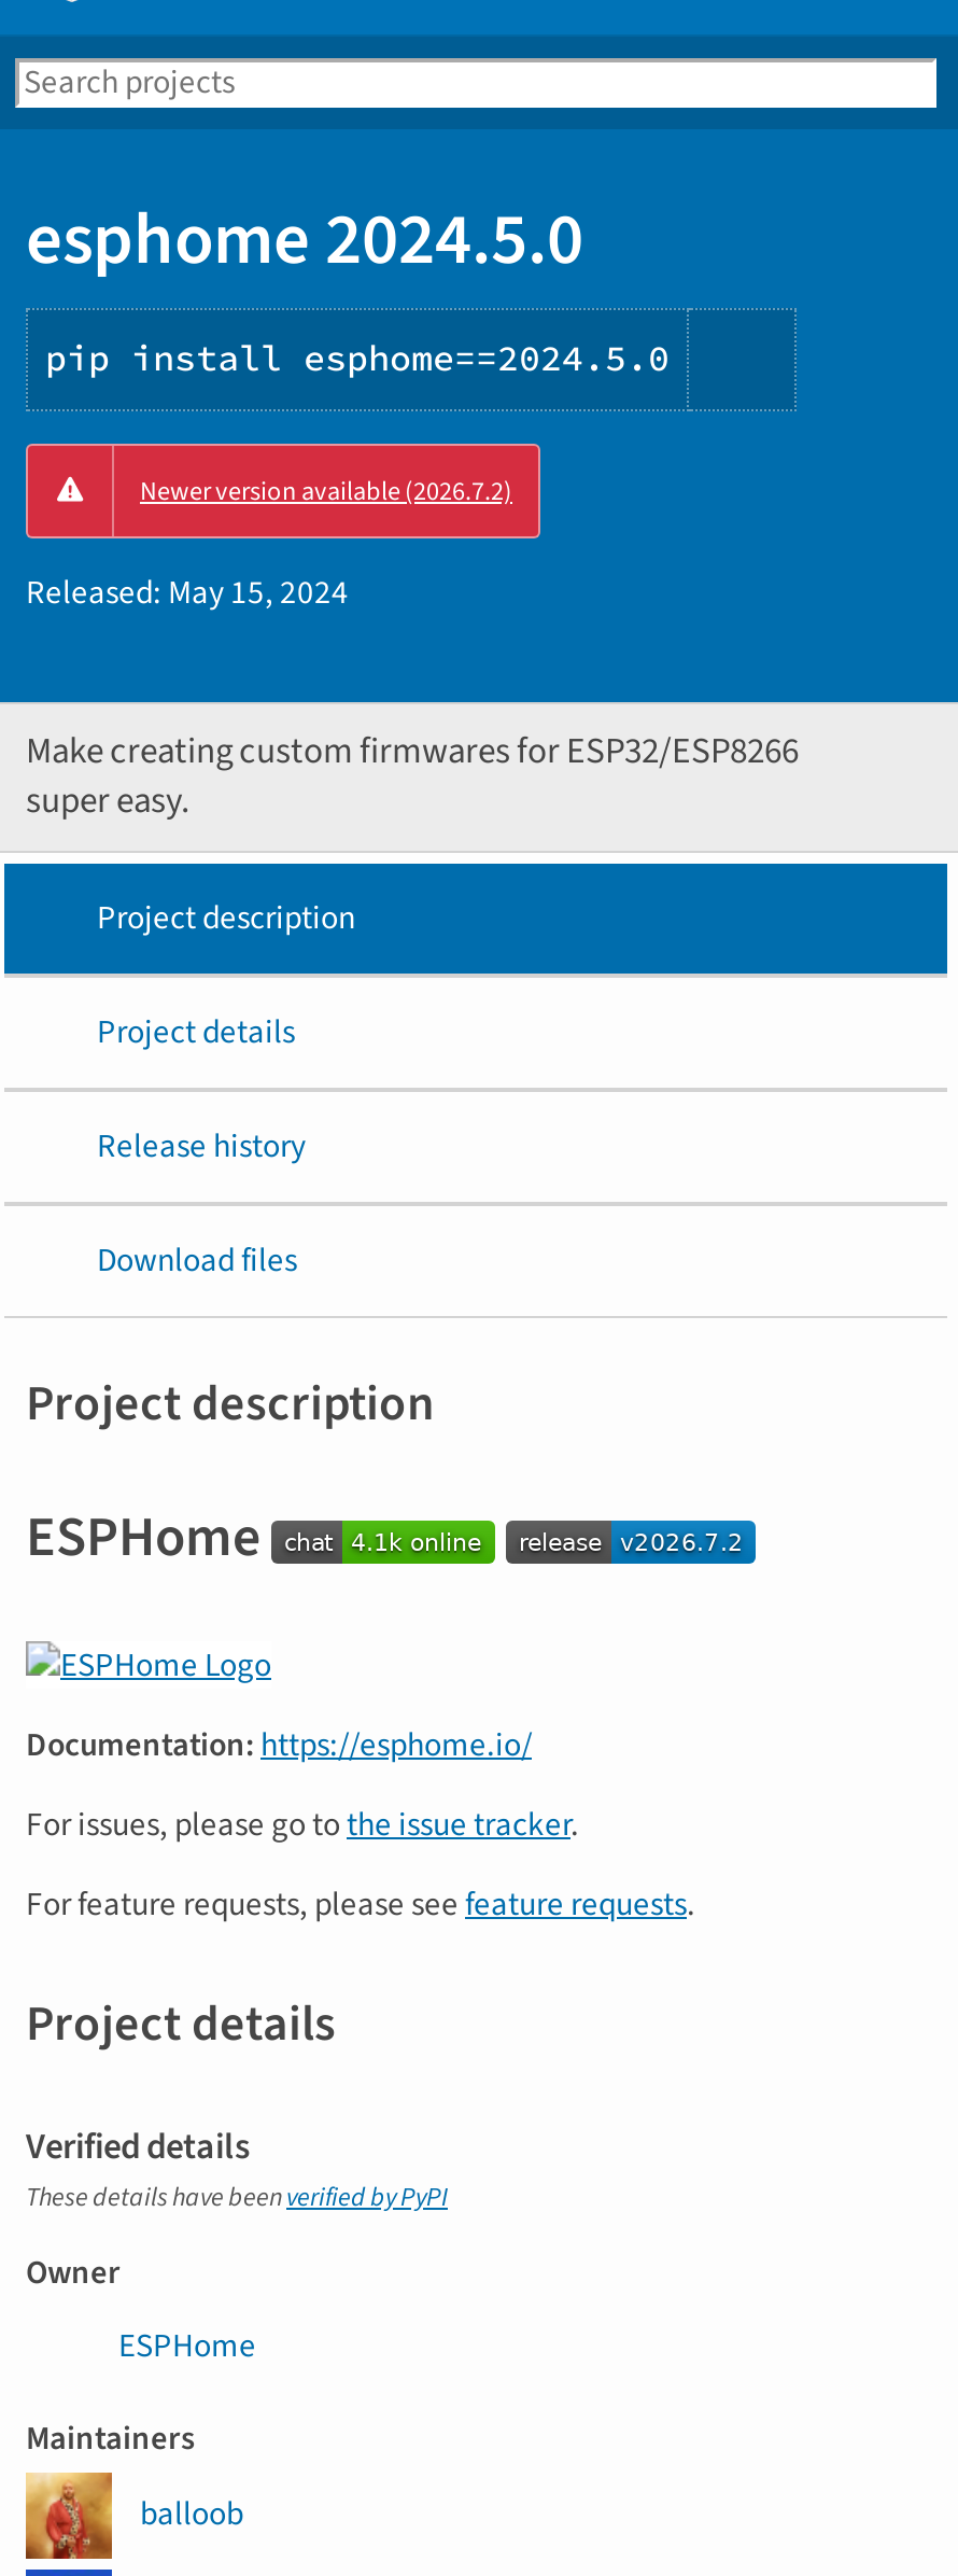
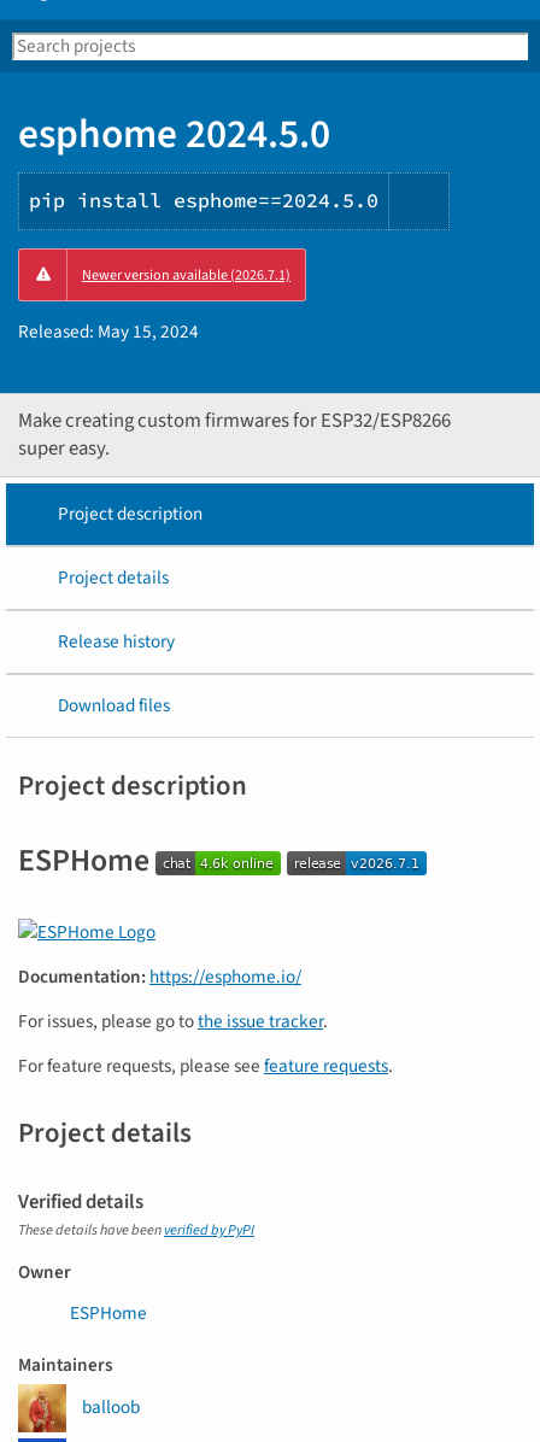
- Newer version available (2026.7.2)
+ Newer version available (2026.7.1)
